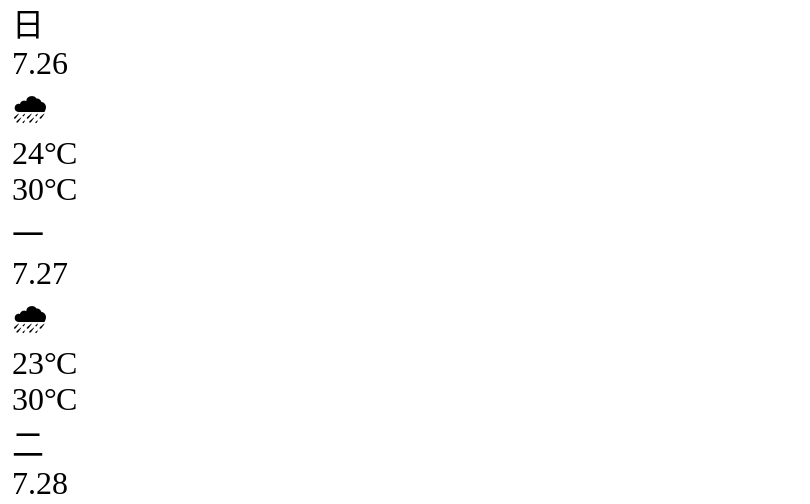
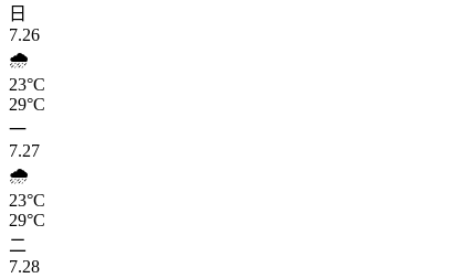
- 24°C
- 30°C
+ 23°C
+ 29°C

- 30°C
+ 29°C
